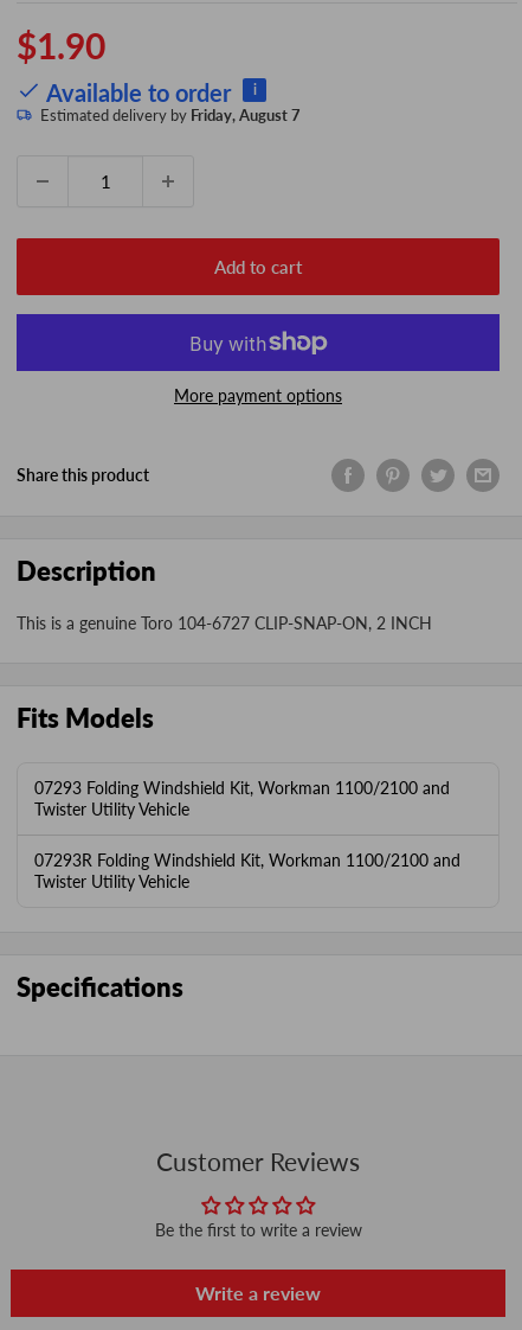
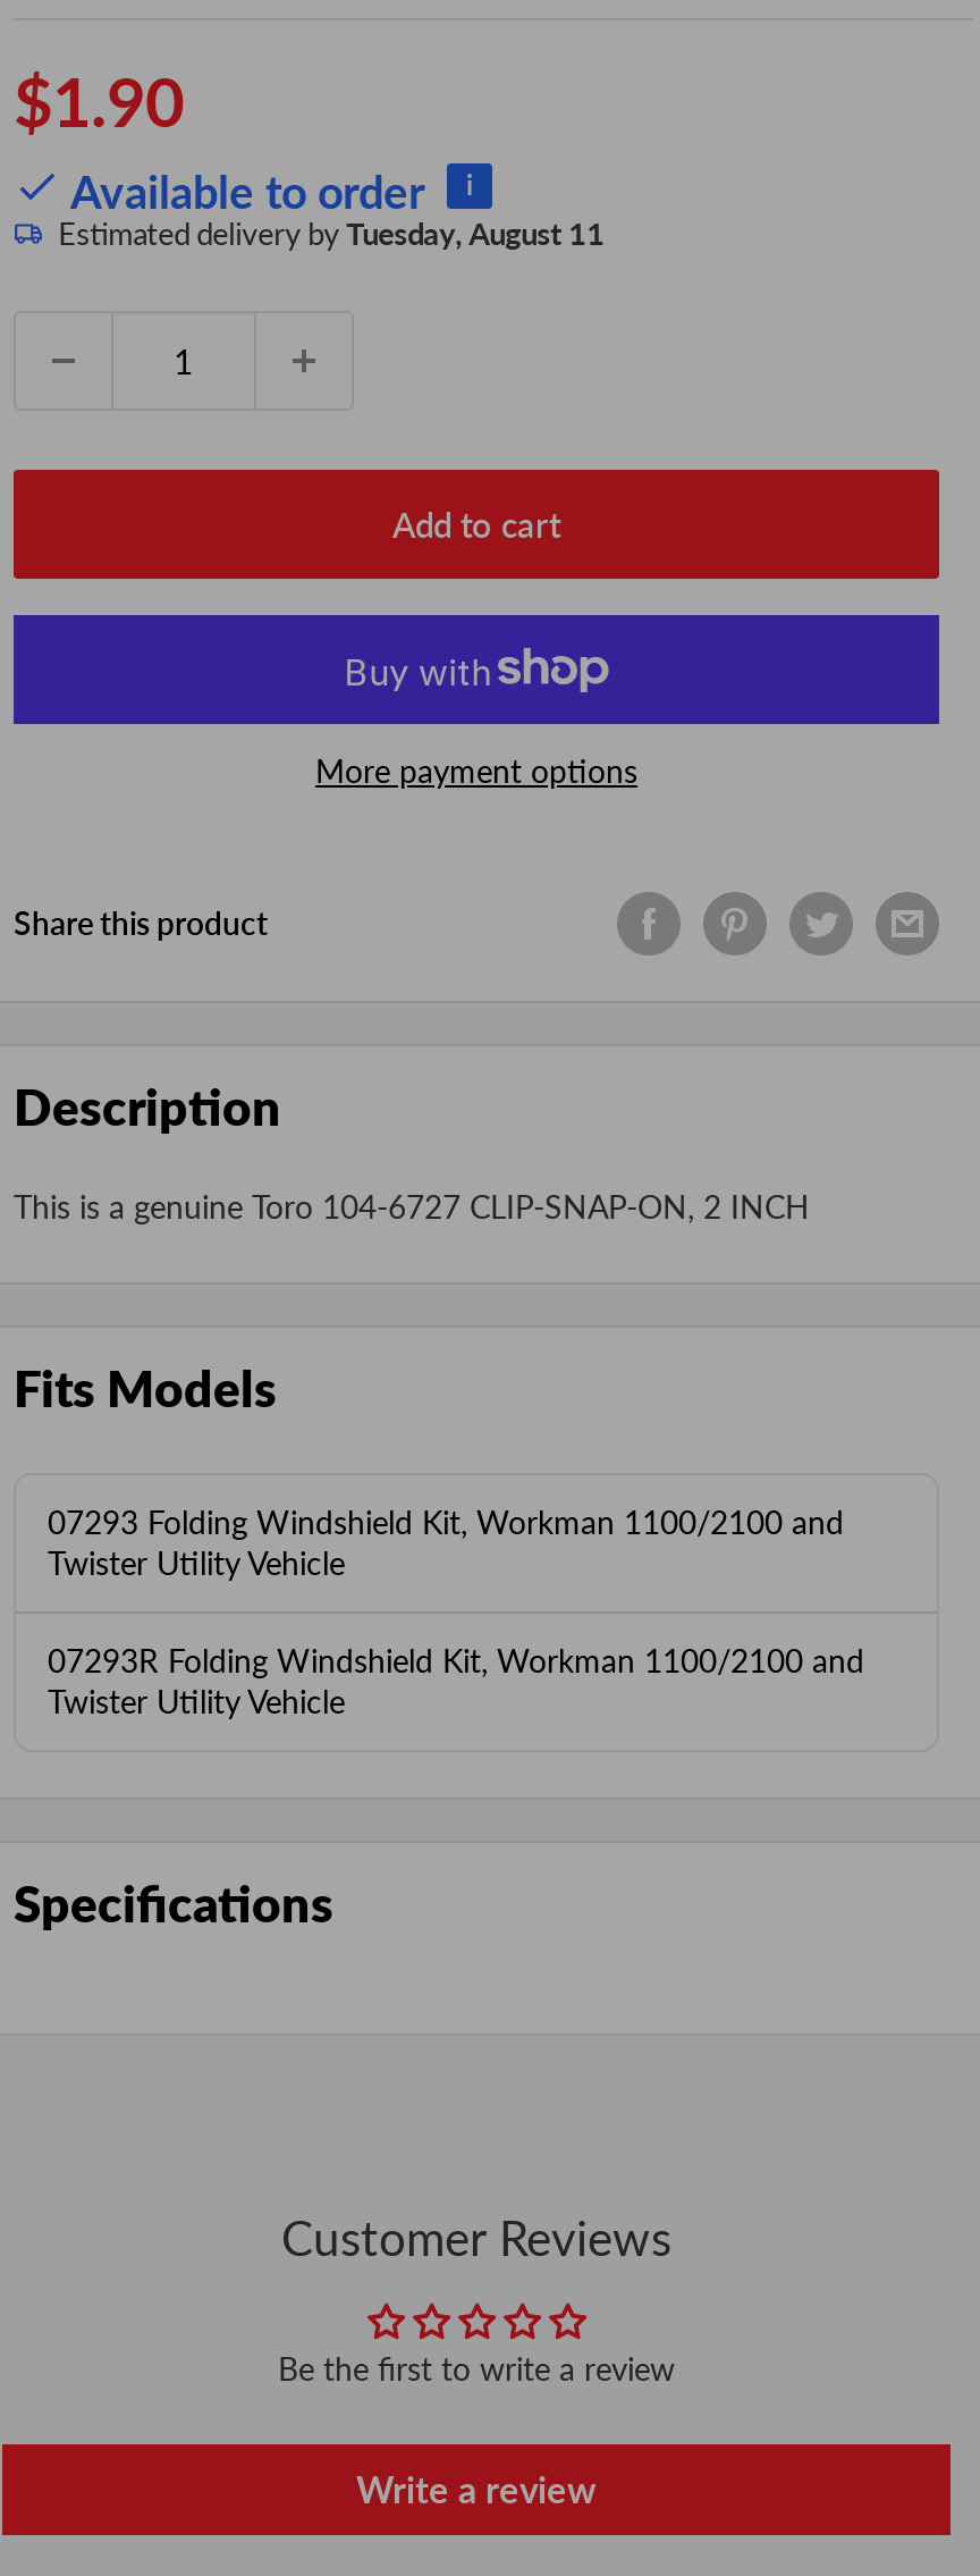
- Estimated delivery by Friday, August 7
+ Estimated delivery by Tuesday, August 11
